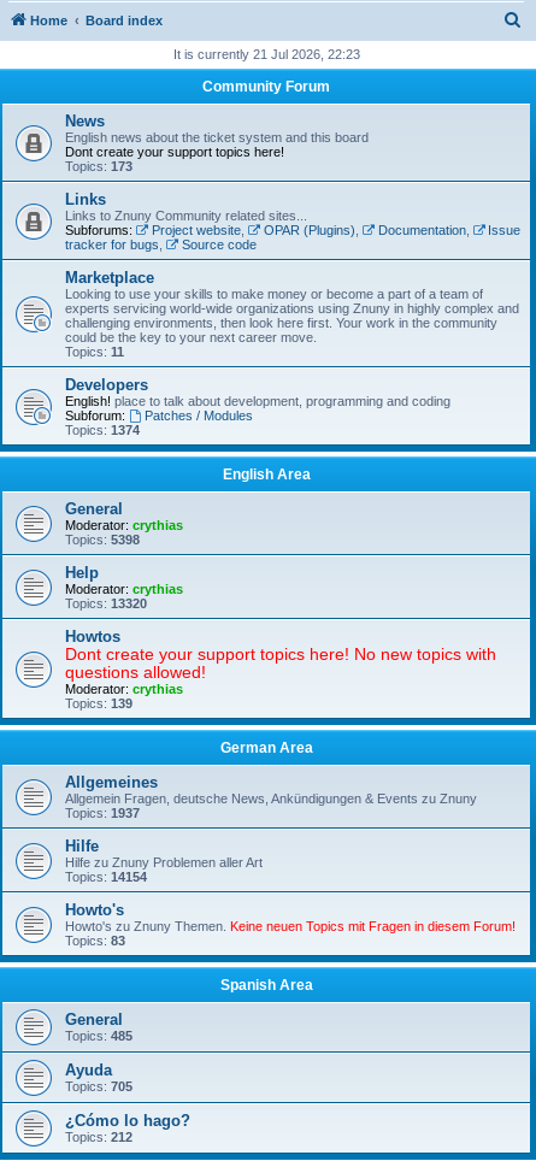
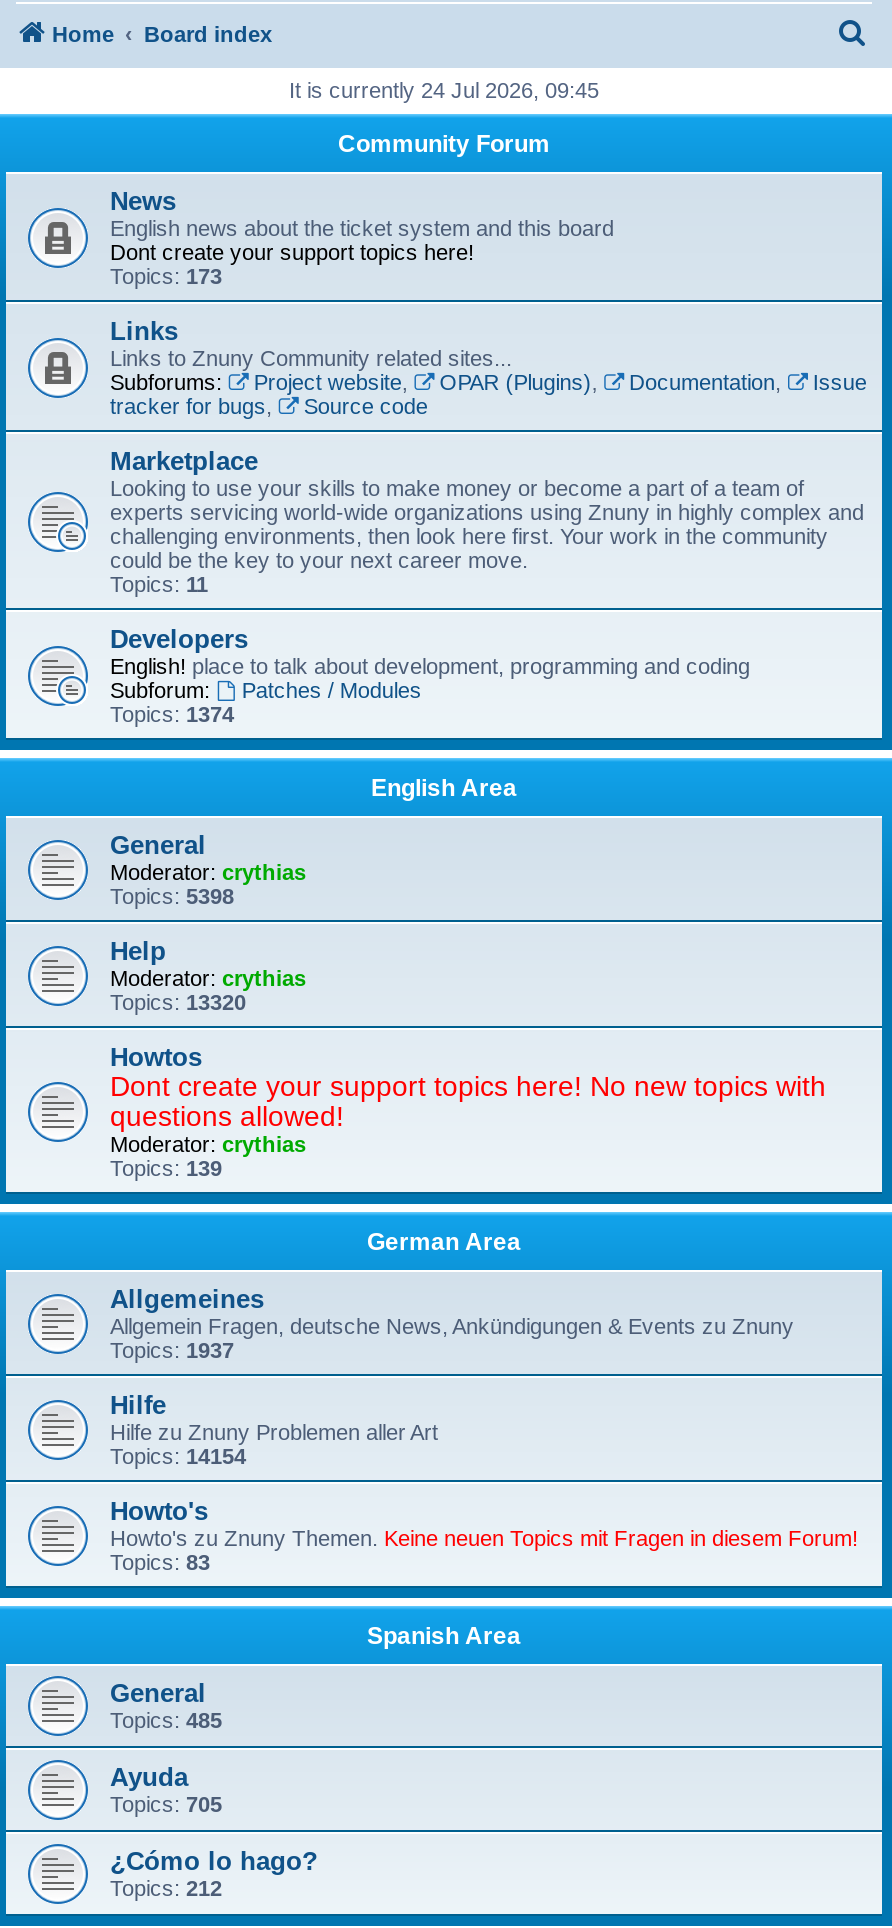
- It is currently 21 Jul 2026, 22:23
+ It is currently 24 Jul 2026, 09:45
